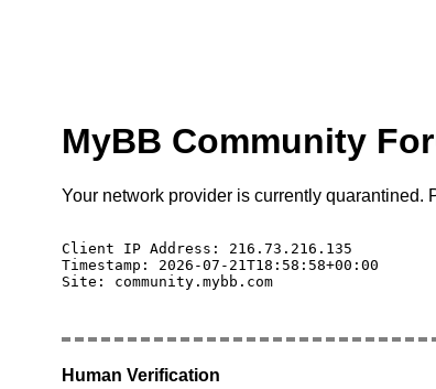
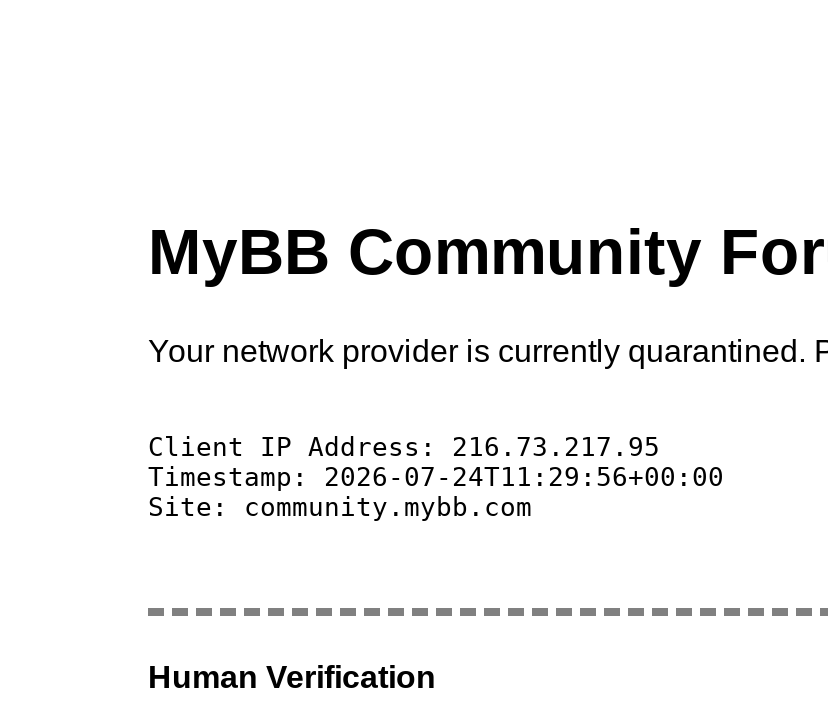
- Client IP Address: 216.73.216.135
+ Client IP Address: 216.73.217.95

- Timestamp: 2026-07-21T18:58:58+00:00
+ Timestamp: 2026-07-24T11:29:56+00:00
